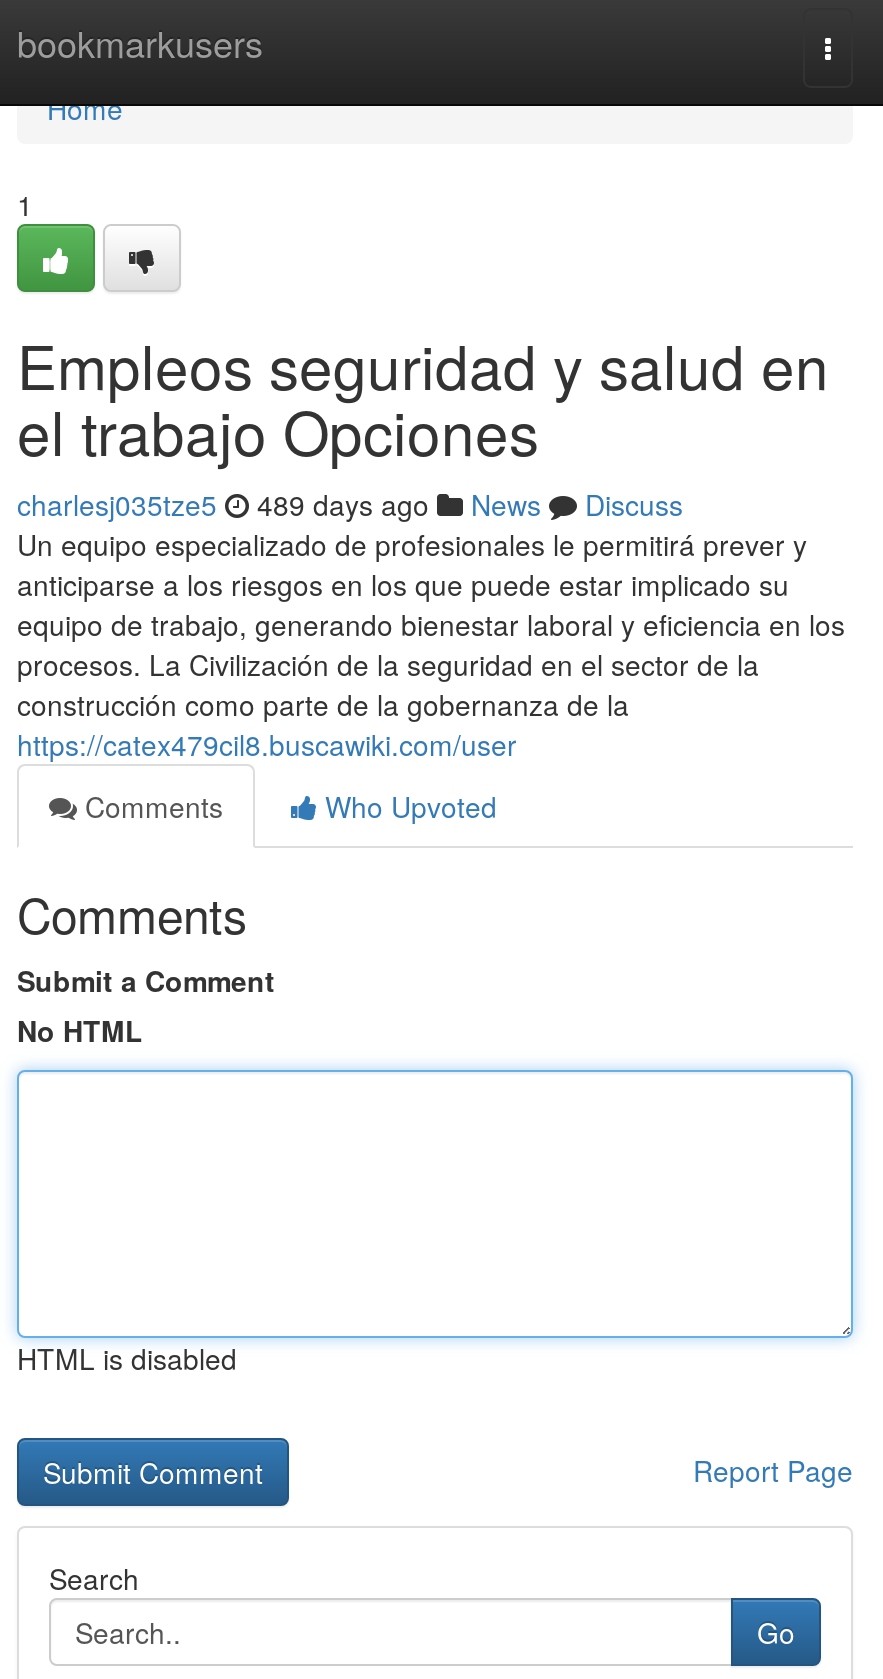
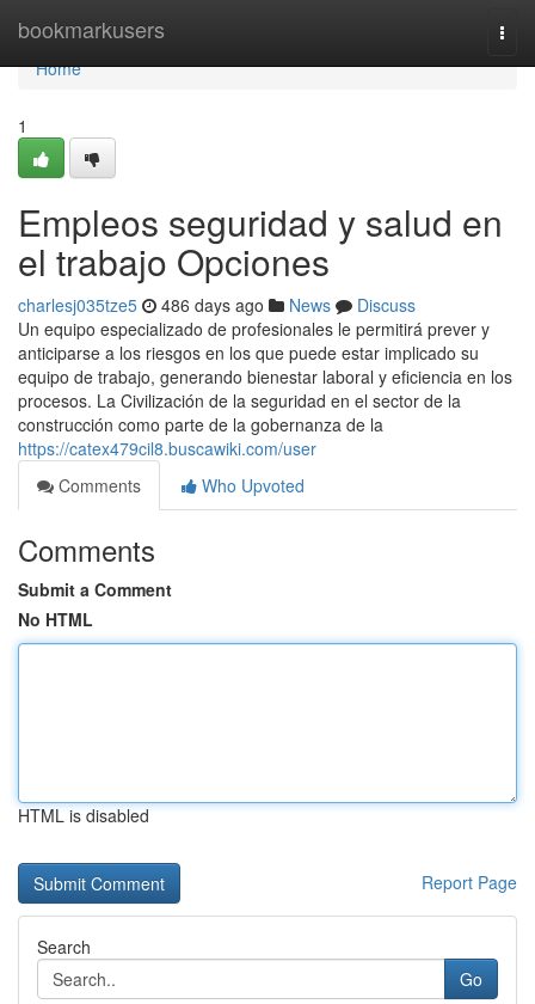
- charlesj035tze5 489 days ago News Discuss
+ charlesj035tze5 486 days ago News Discuss
